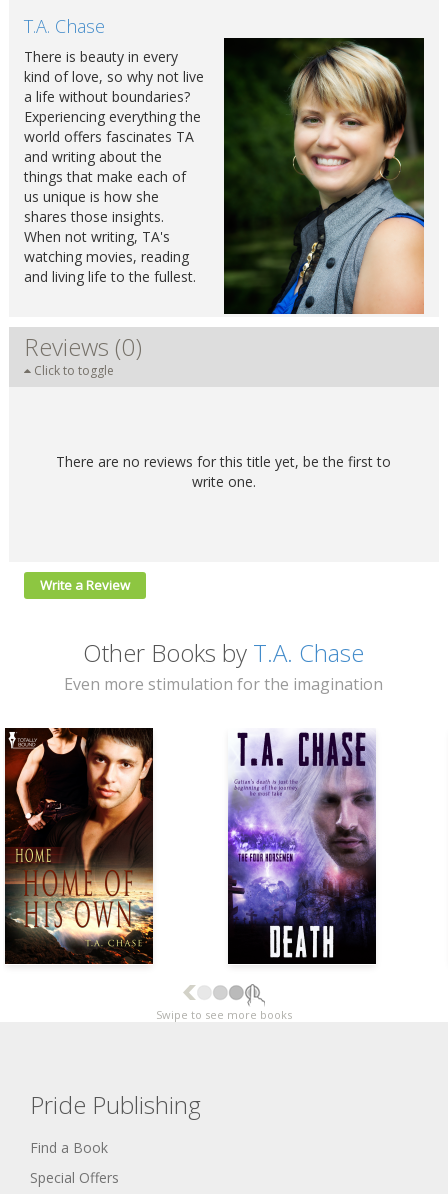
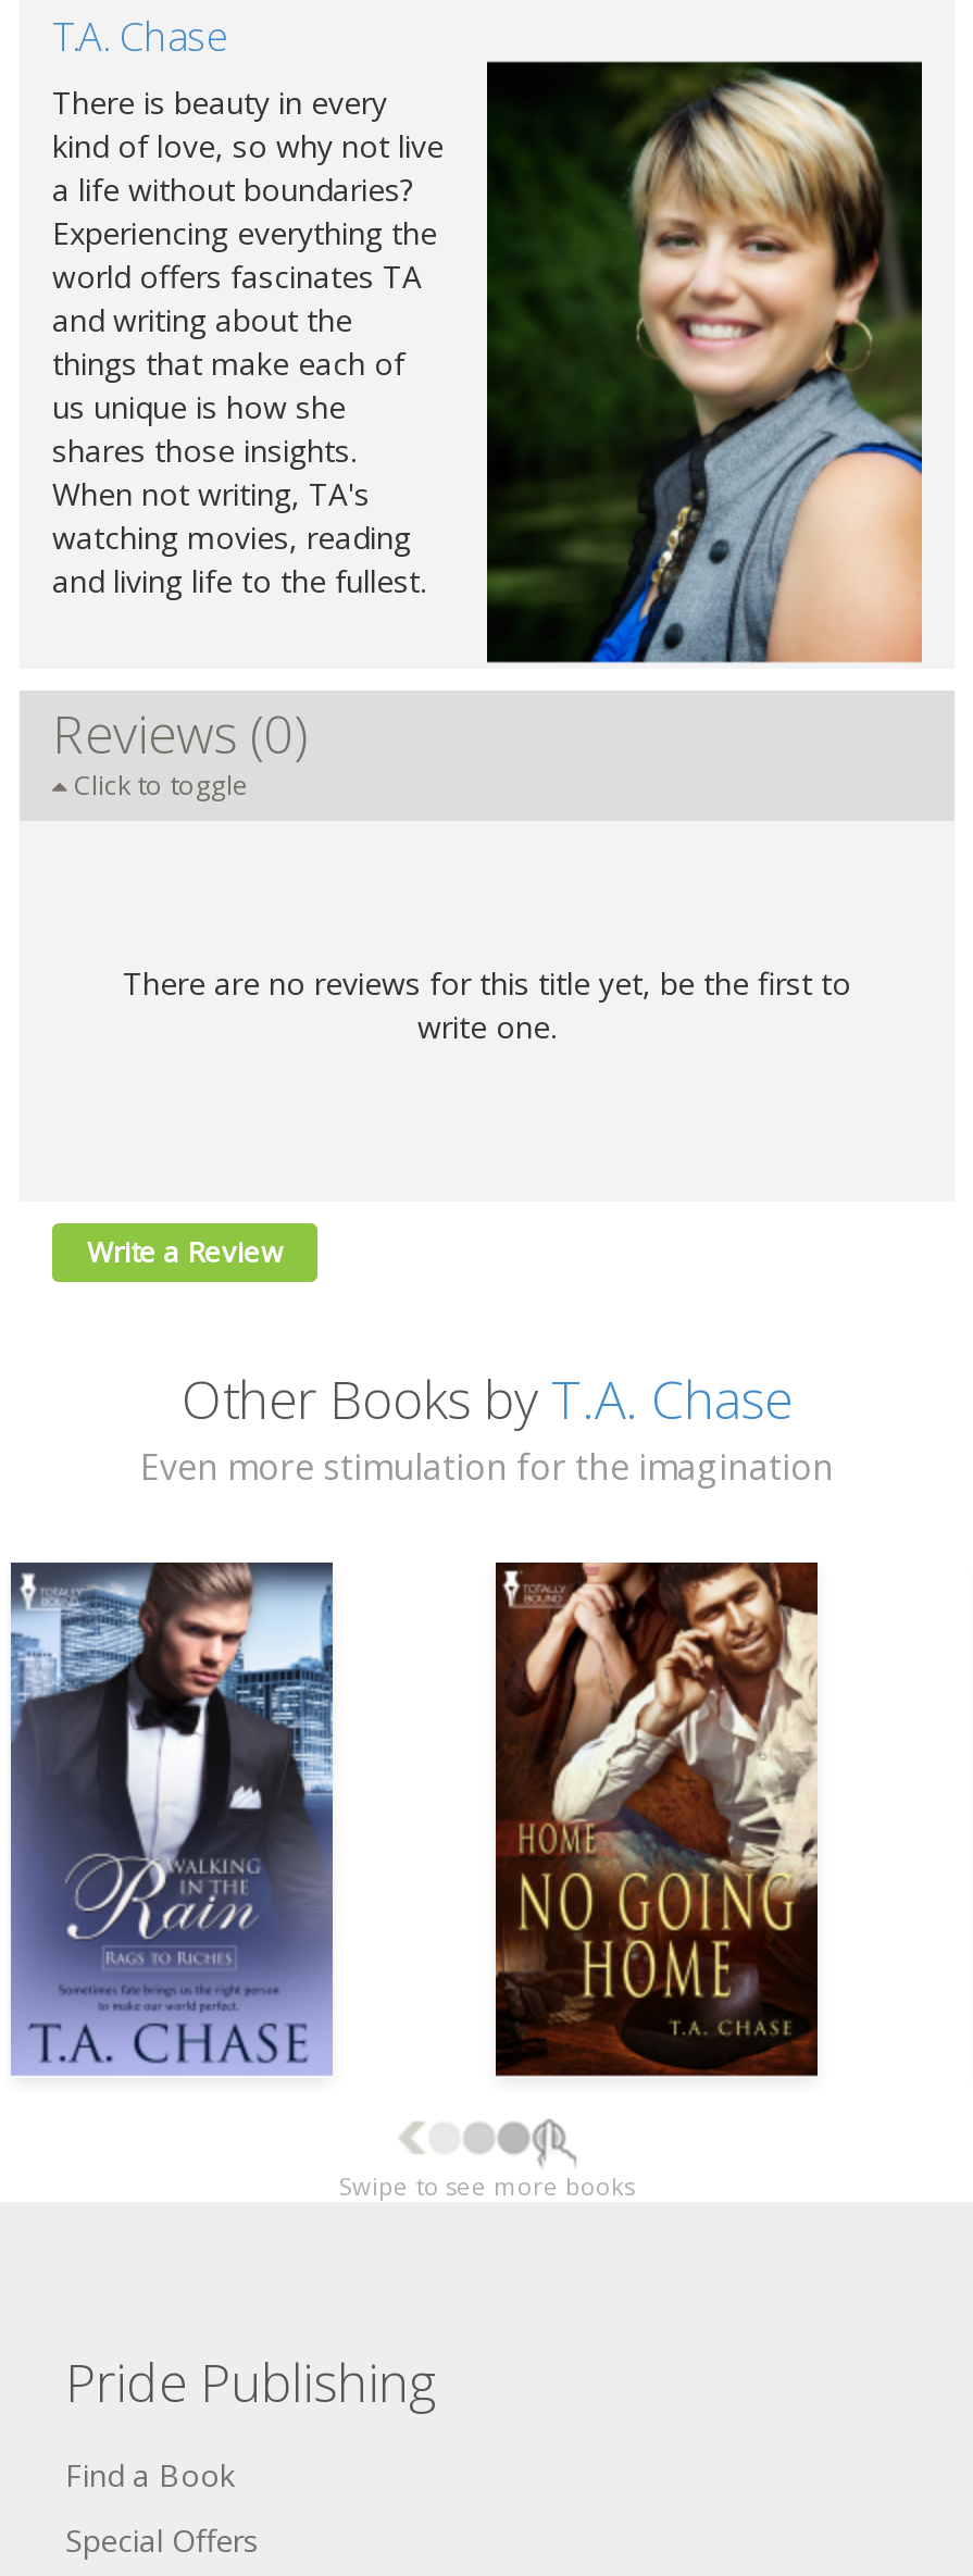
- [image]
+ [image]

- [image]
+ [image]
